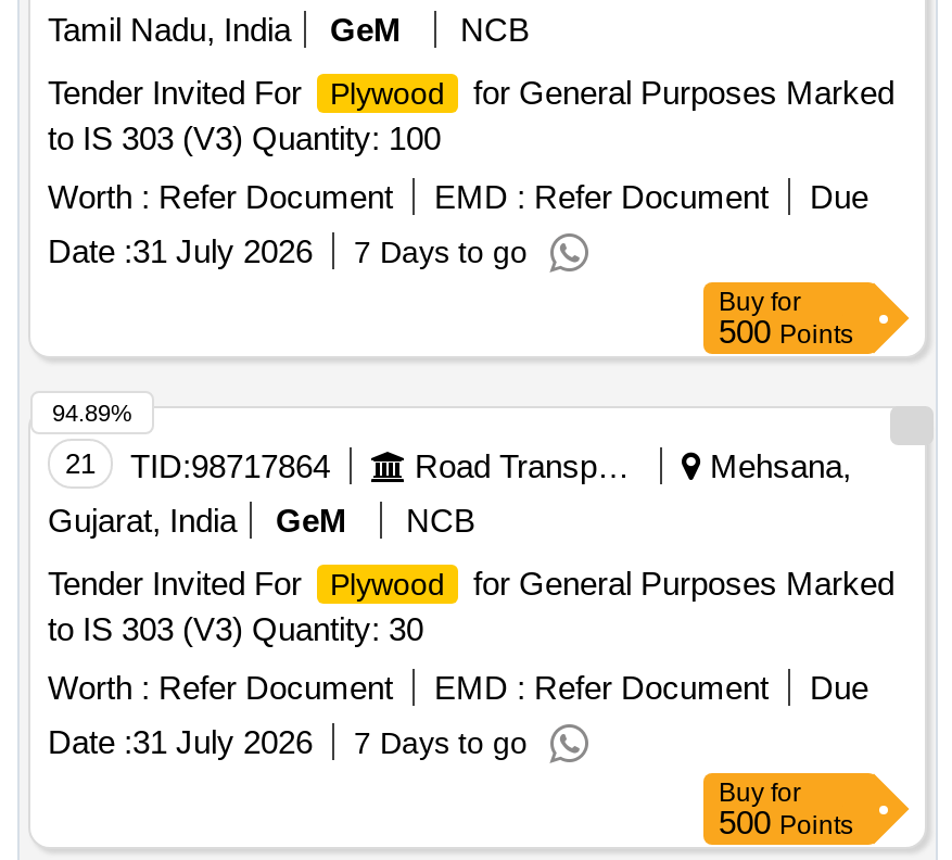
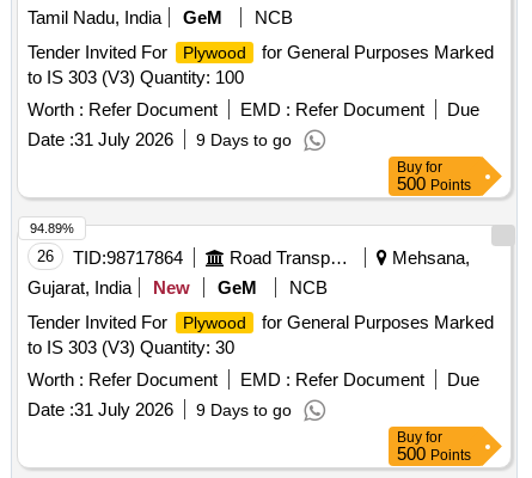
- Date : 31 July 2026 7 Days to go
+ Date : 31 July 2026 9 Days to go

- 21 TID:98717864
+ 26 TID:98717864

+ New

- Date : 31 July 2026 7 Days to go
+ Date : 31 July 2026 9 Days to go
